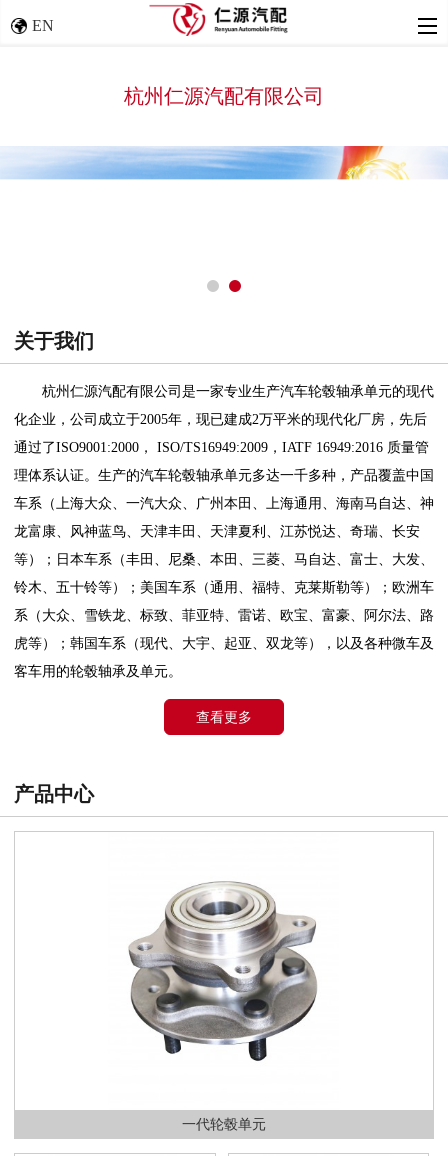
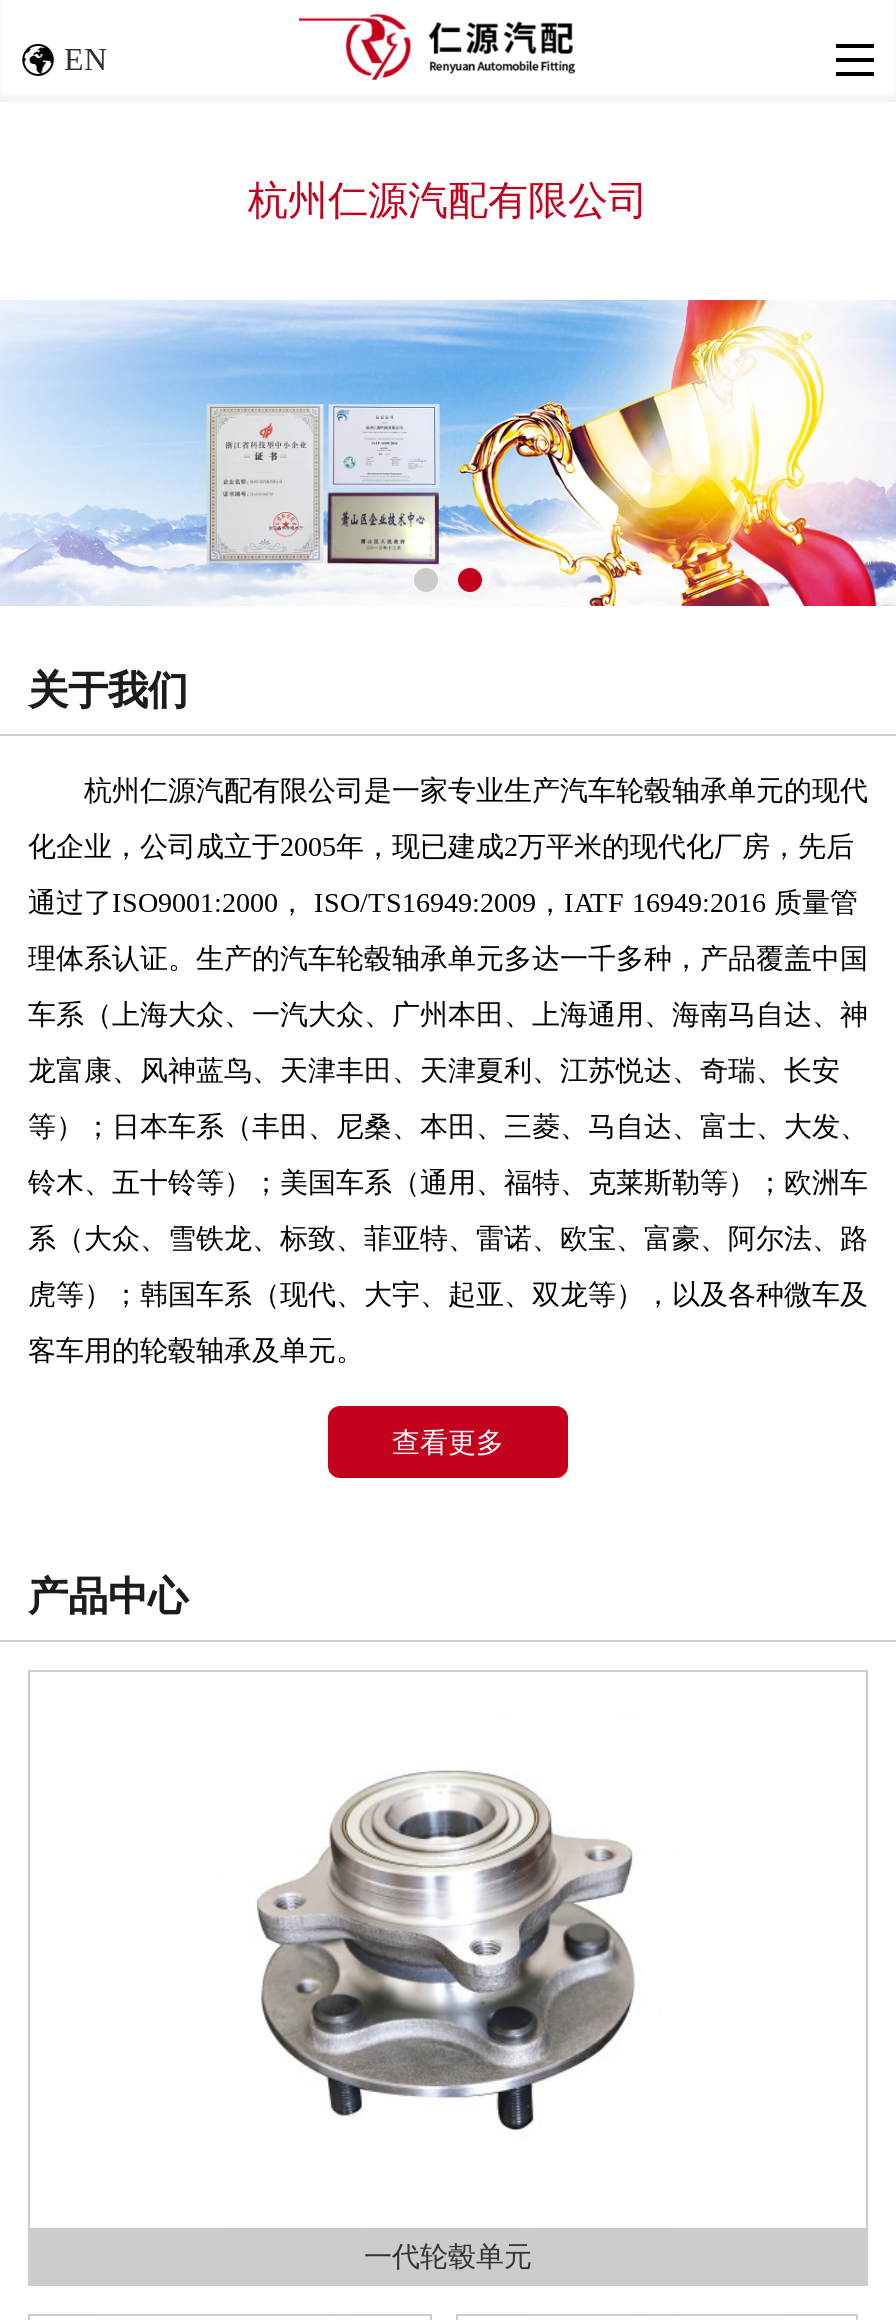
+ [image]
